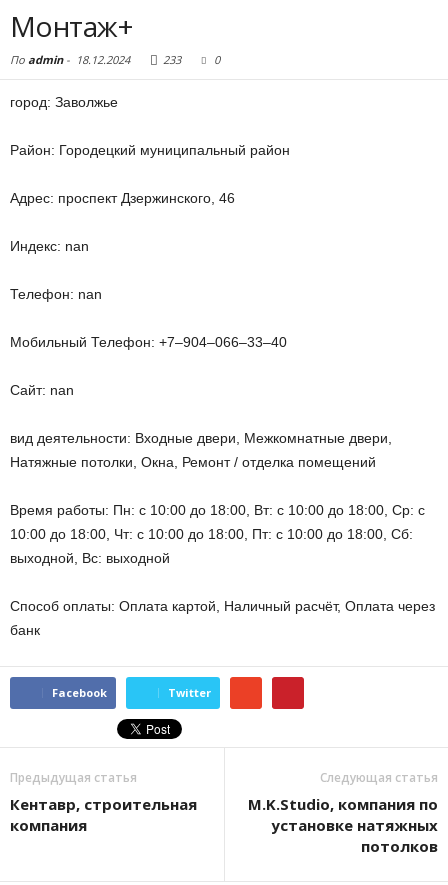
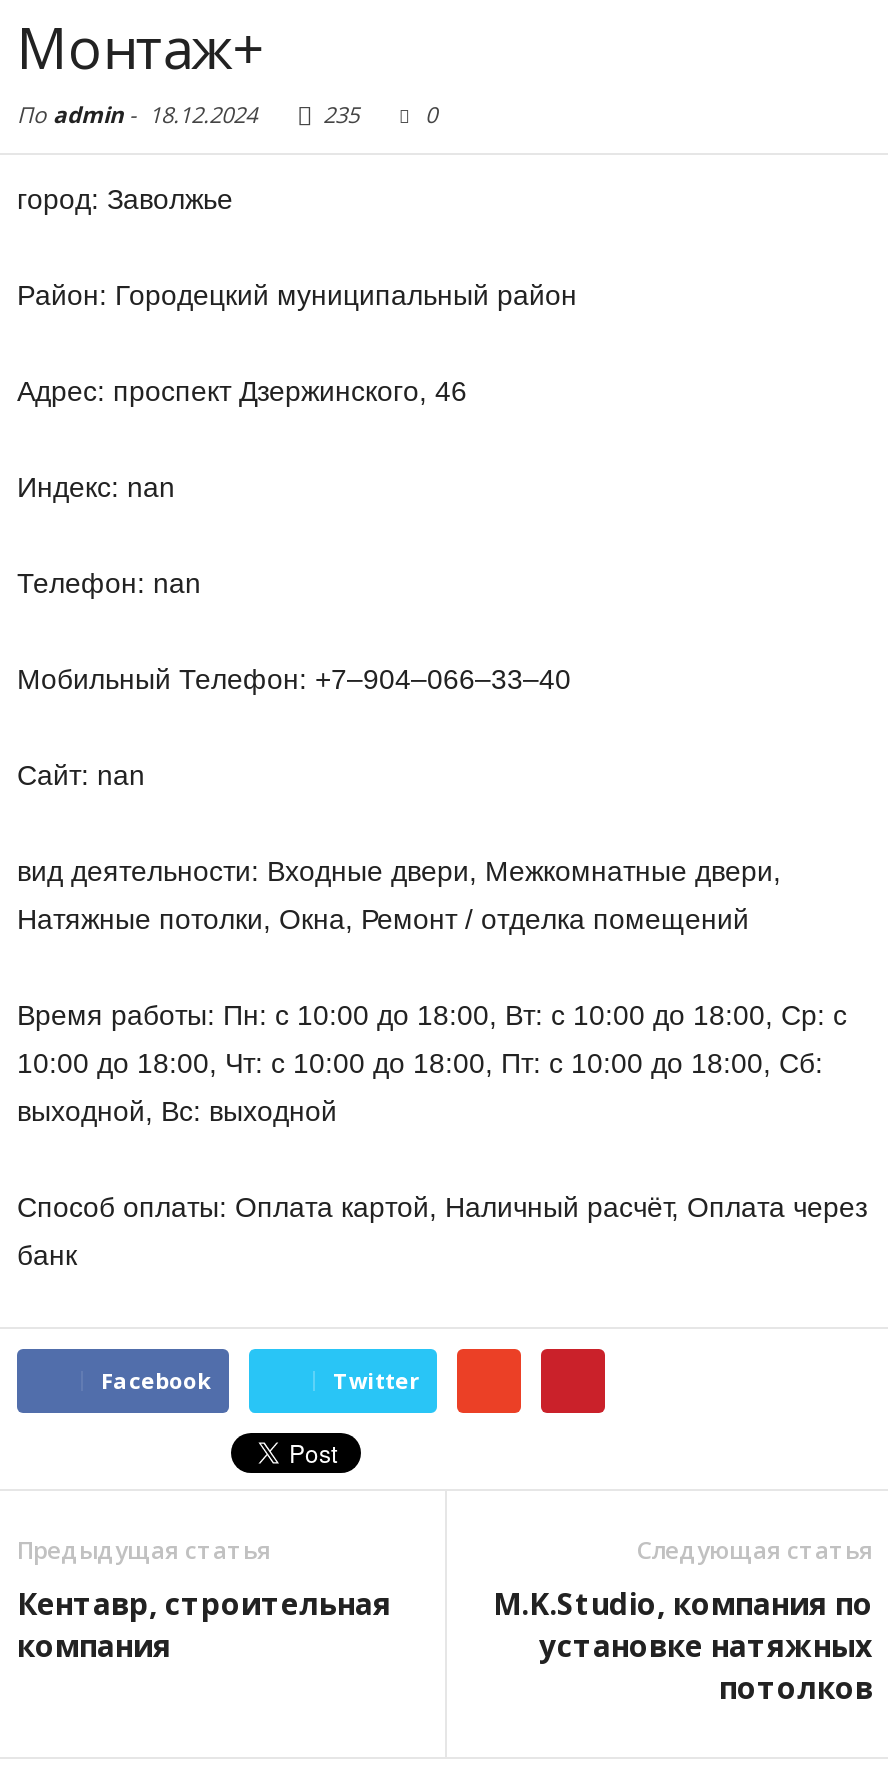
- 233
+ 235
